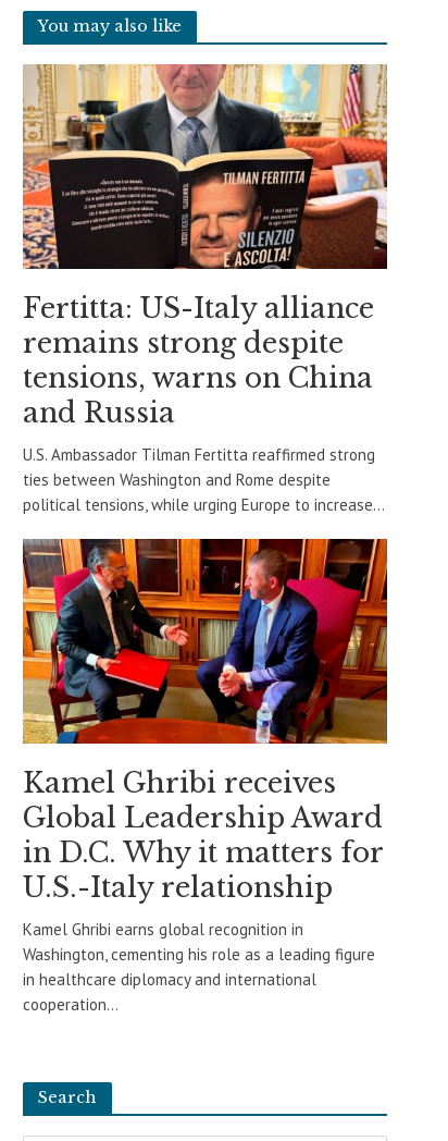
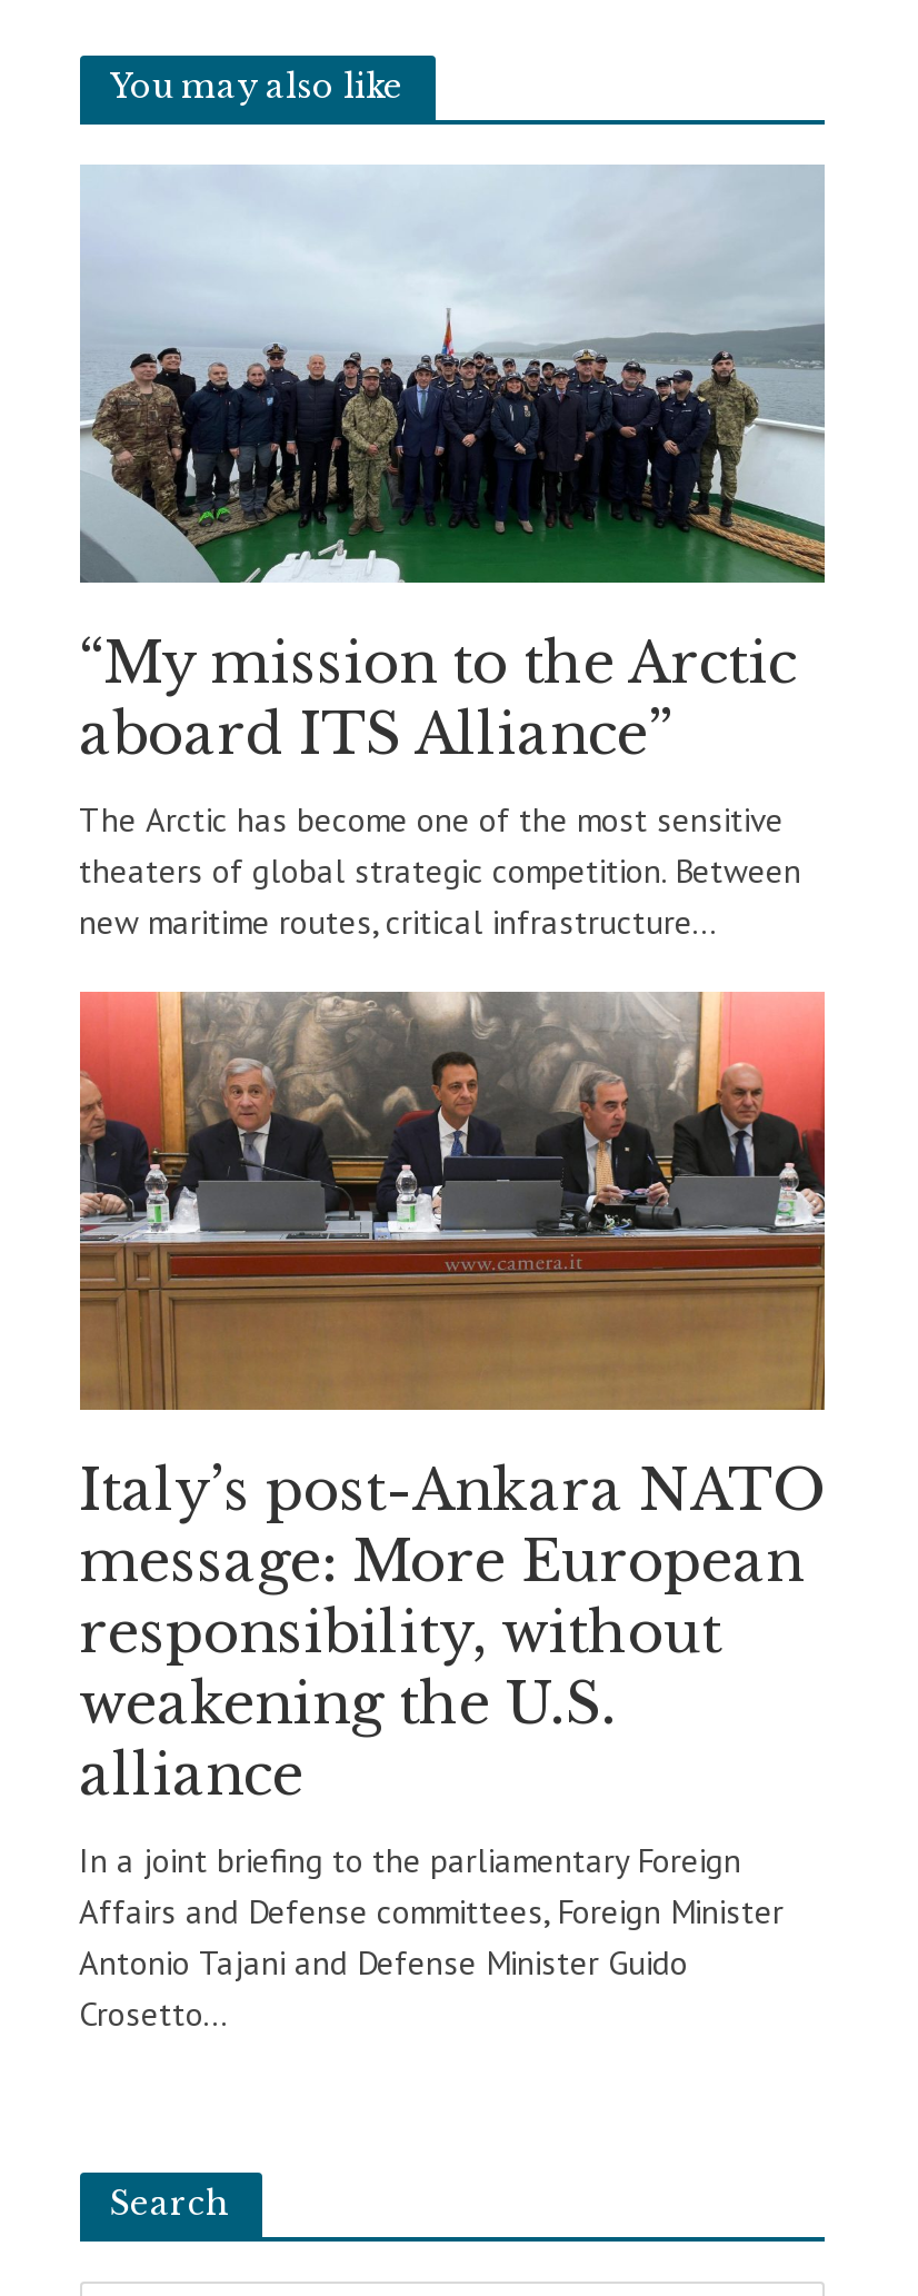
- [image]
- Fertitta: US-Italy alliance
- remains strong despite
- tensions, warns on China
- and Russia
- U.S. Ambassador Tilman Fertitta reaffirmed strong
- ties between Washington and Rome despite
- political tensions, while urging Europe to increase...
+ [image]
+ “My mission to the Arctic
+ aboard ITS Alliance”
+ The Arctic has become one of the most sensitive
+ theaters of global strategic competition. Between
+ new maritime routes, critical infrastructure...

- [image]
+ [image]

- Kamel Ghribi receives
- Global Leadership Award
- in D.C. Why it matters for
- U.S.-Italy relationship
- Kamel Ghribi earns global recognition in
- Washington, cementing his role as a leading figure
- in healthcare diplomacy and international
- cooperation...
+ Italy’s post-Ankara NATO
+ message: More European
+ responsibility, without
+ weakening the U.S.
+ alliance
+ In a joint briefing to the parliamentary Foreign
+ Affairs and Defense committees, Foreign Minister
+ Antonio Tajani and Defense Minister Guido
+ Crosetto...
